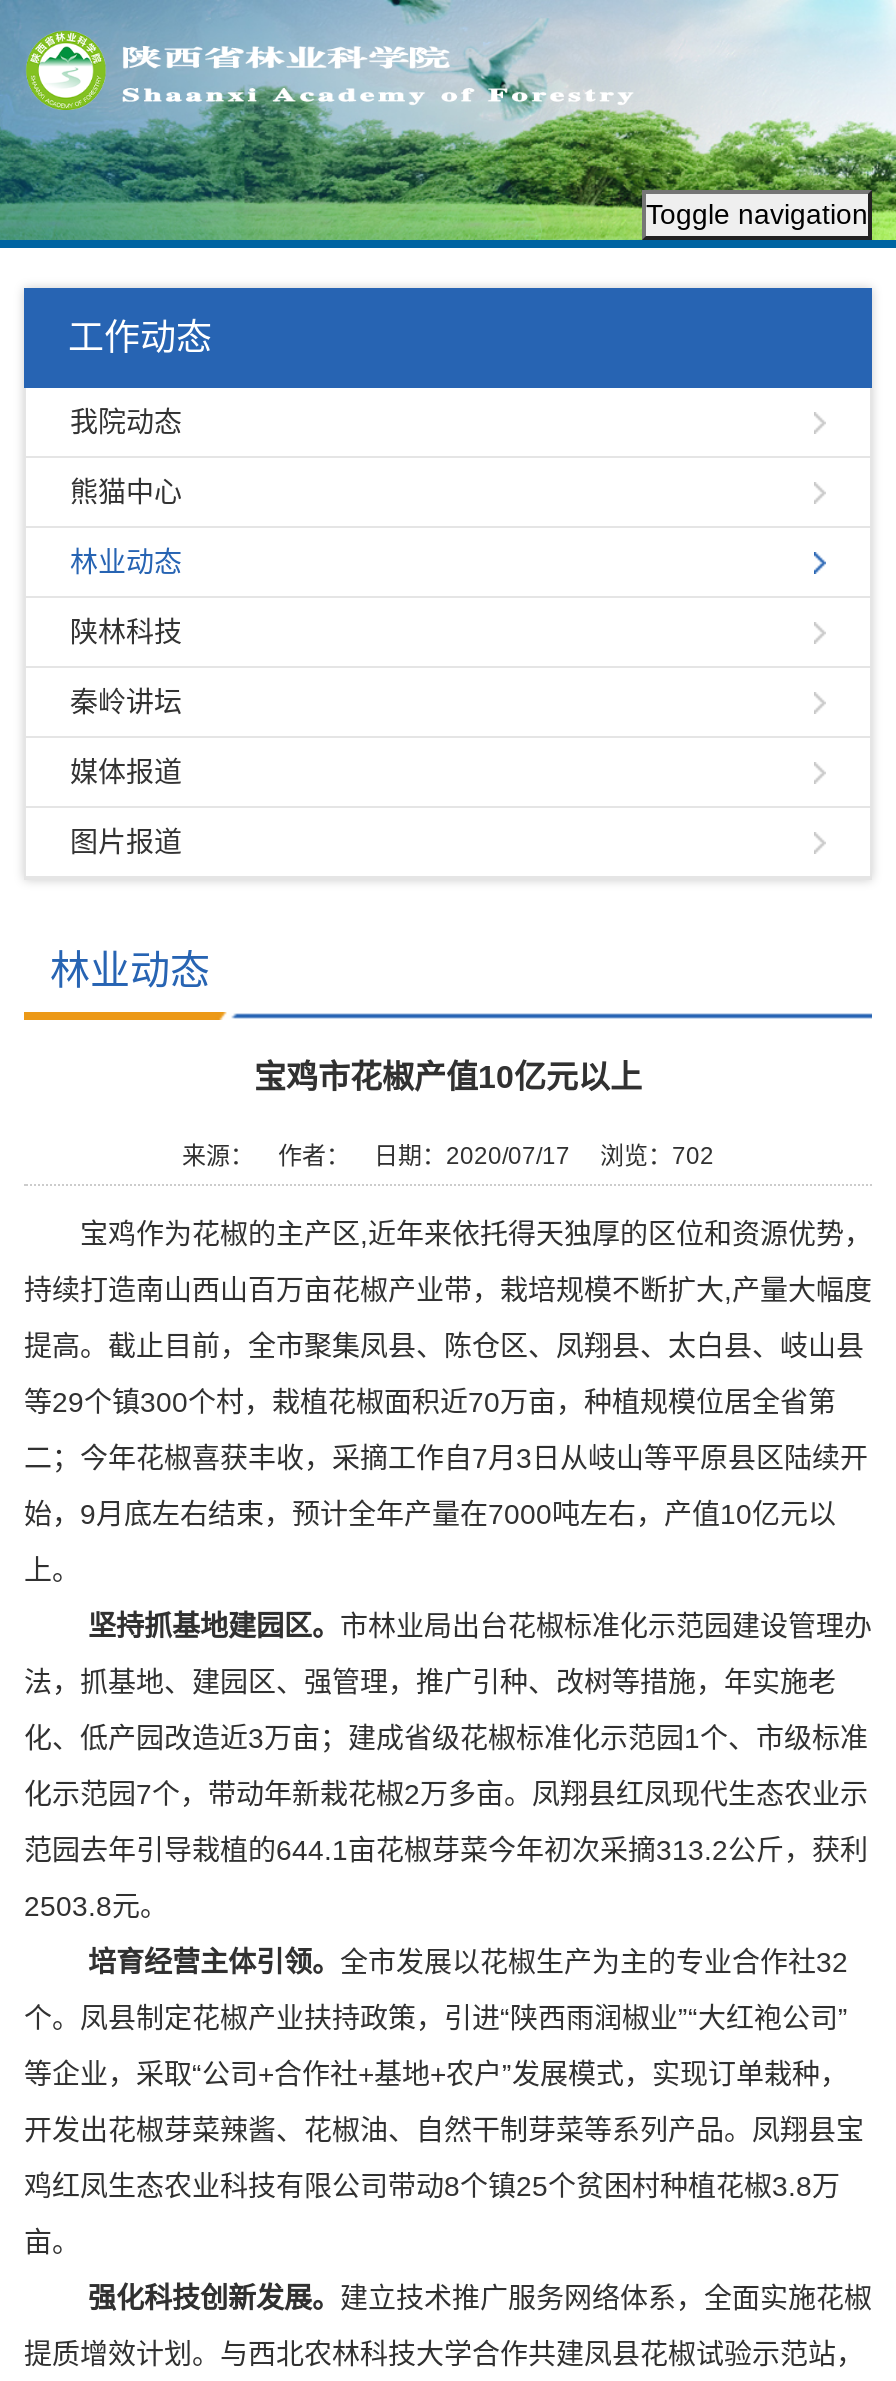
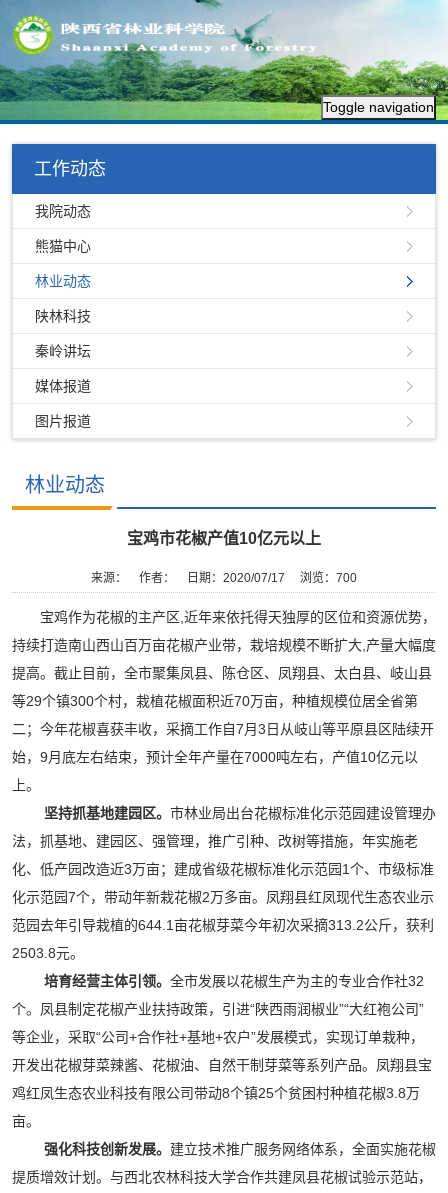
- 来源： 作者： 日期：2020/07/17 浏览：702
+ 来源： 作者： 日期：2020/07/17 浏览：700
